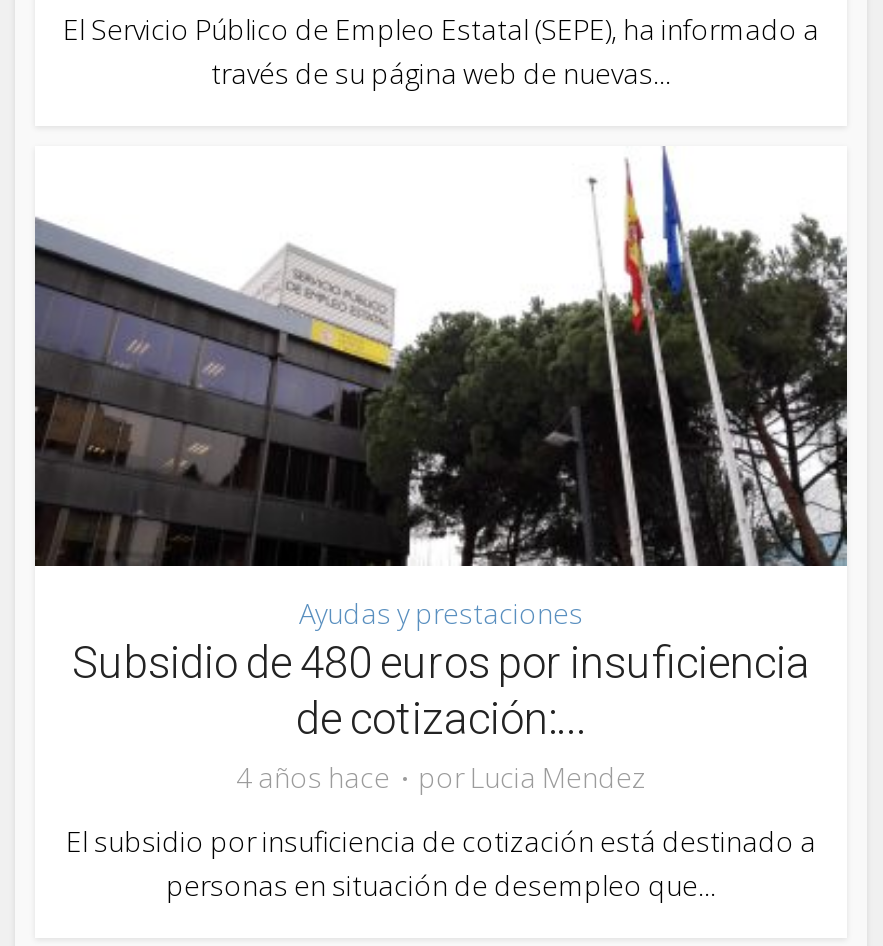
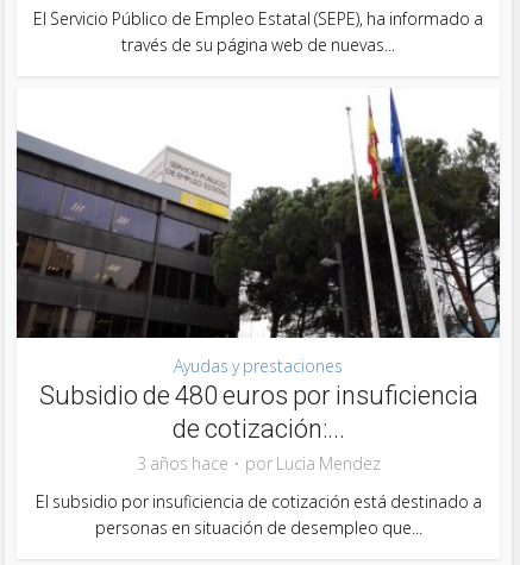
- 4 años hace por Lucia Mendez
+ 3 años hace por Lucia Mendez
